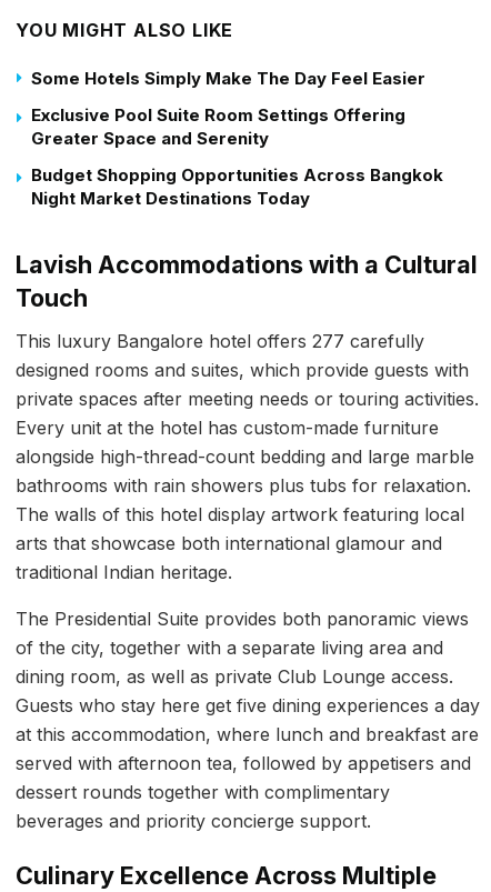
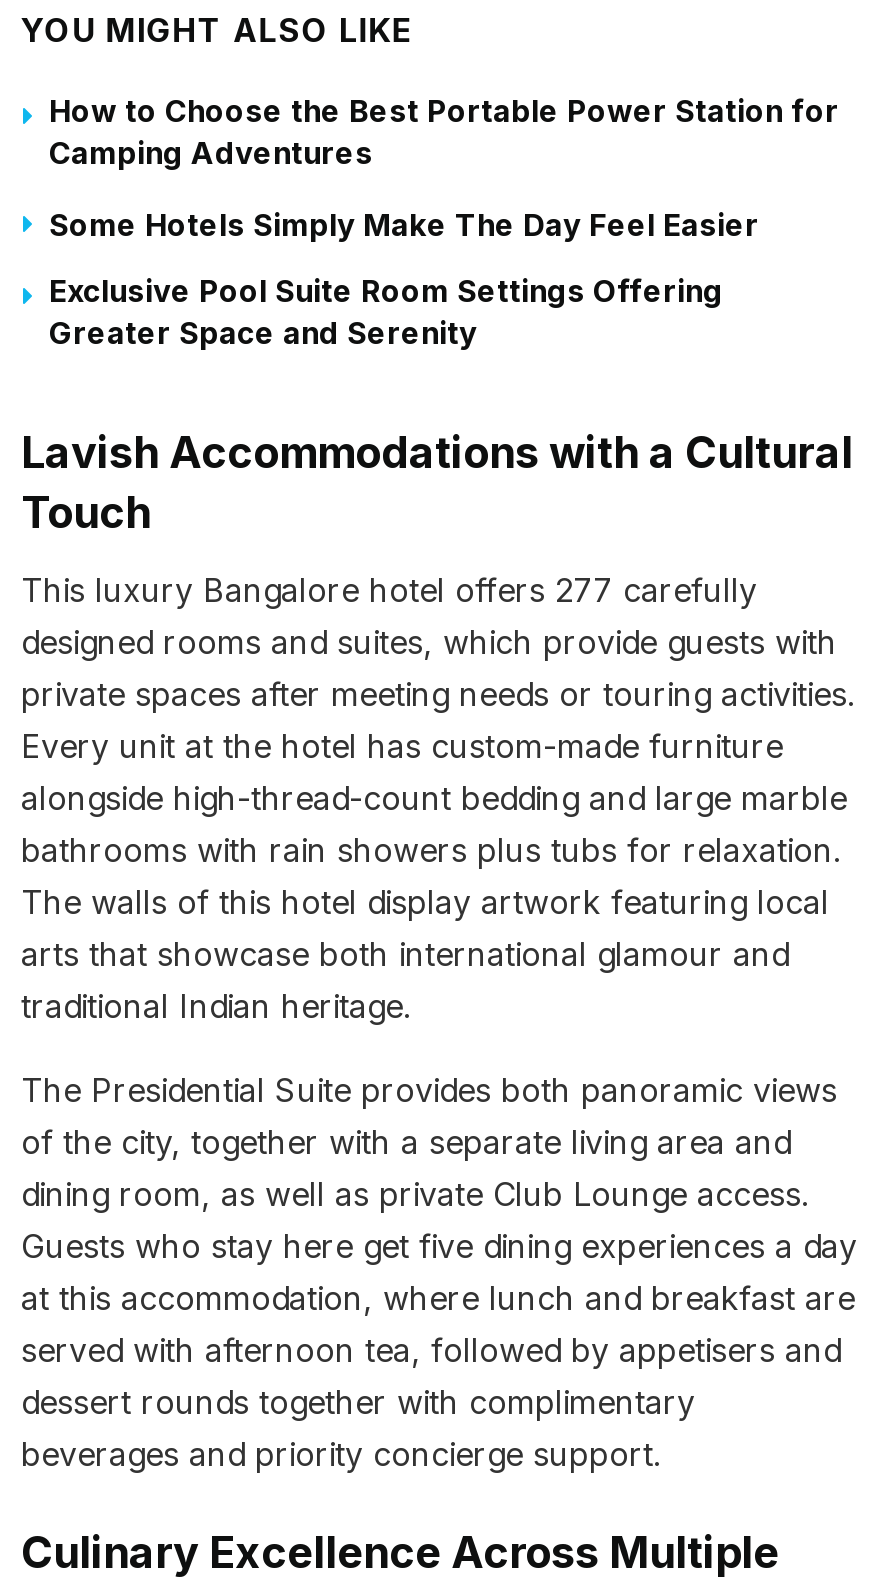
+ How to Choose the Best Portable Power Station for
+ Camping Adventures

moved down: Some Hotels Simply Make The Day Feel Easier | Exclusive Pool Suite Room Settings Offering | Greater Space and Serenity

- Budget Shopping Opportunities Across Bangkok
- Night Market Destinations Today
